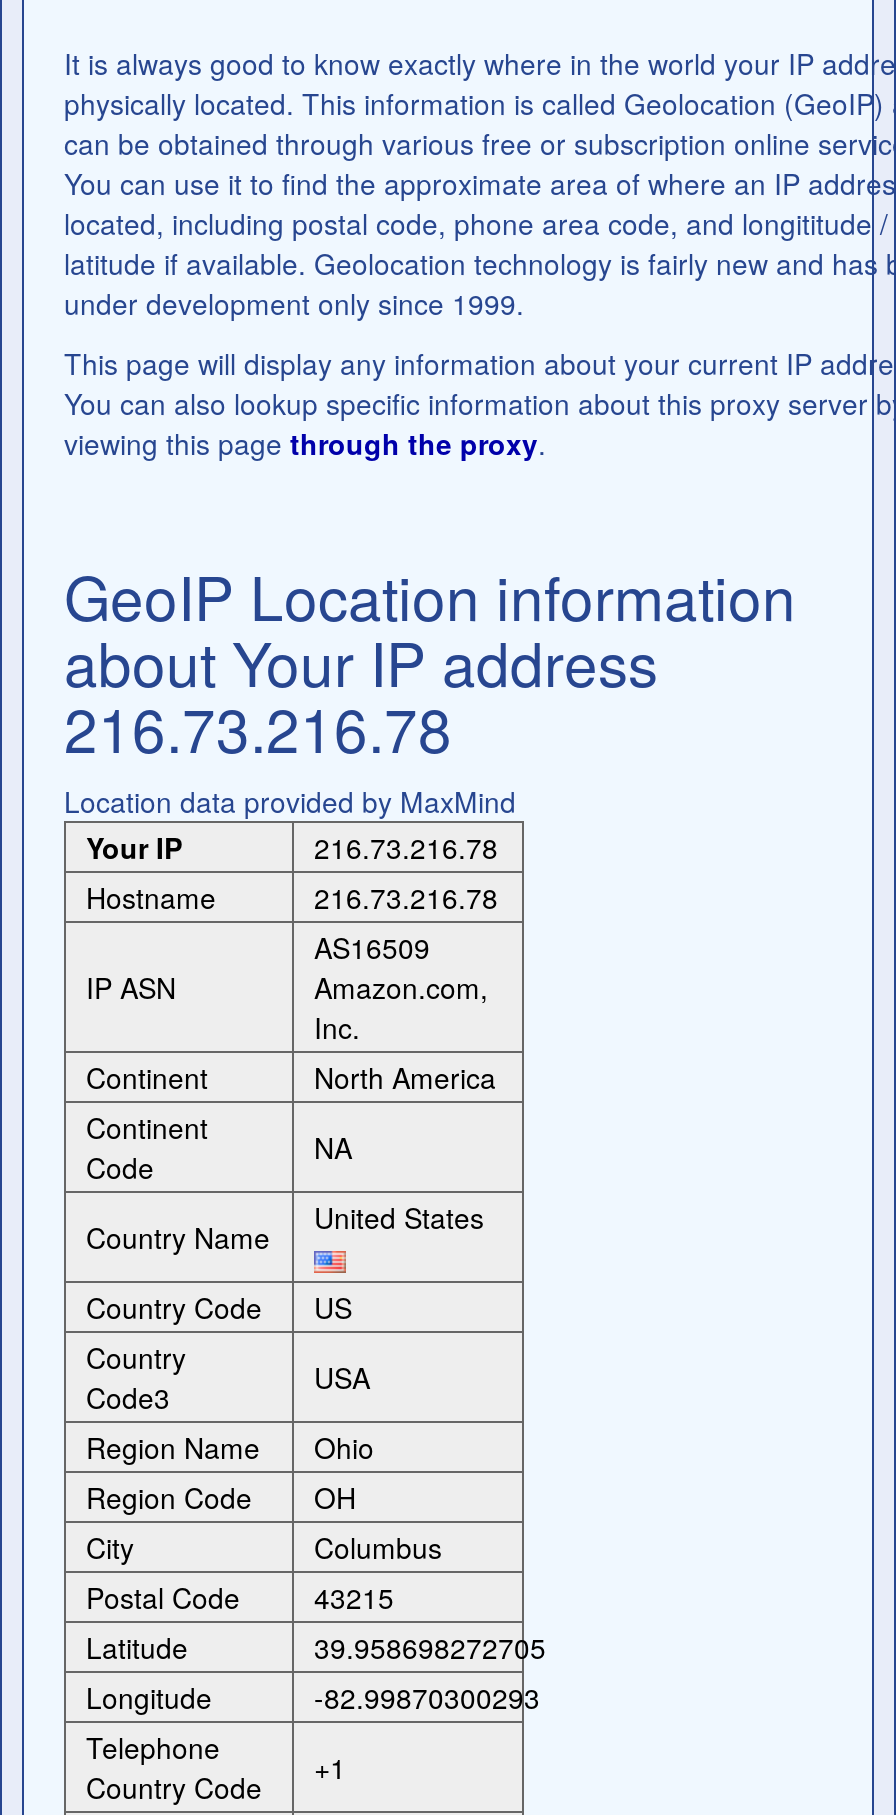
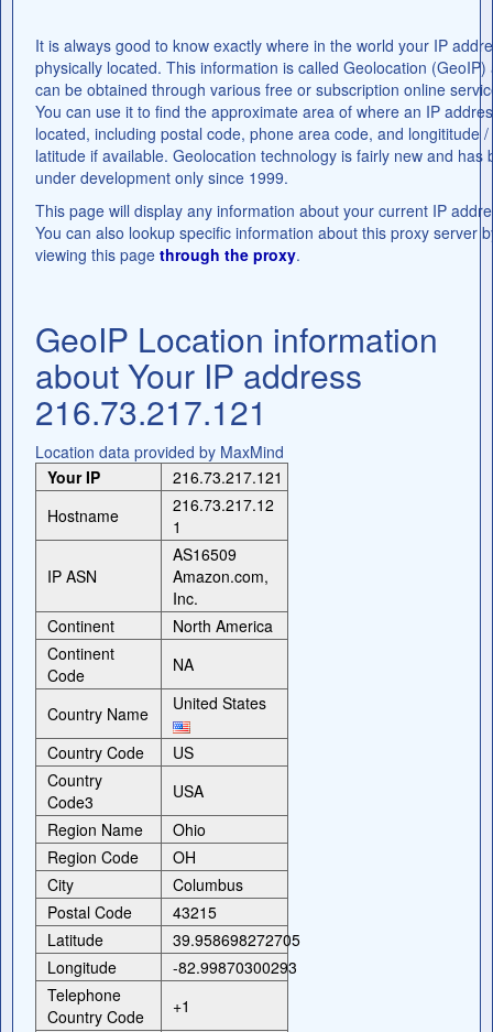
- 216.73.216.78
+ 216.73.217.121

- 216.73.216.78
+ 216.73.217.121

- 216.73.216.78
+ 216.73.217.12
+ 1
